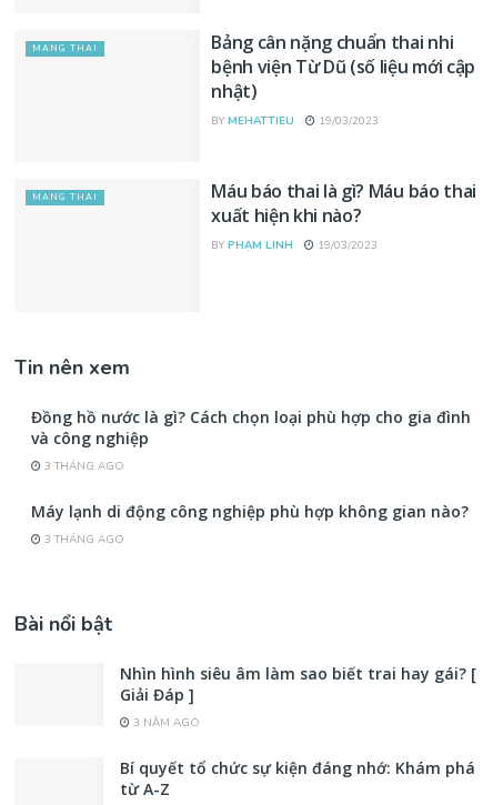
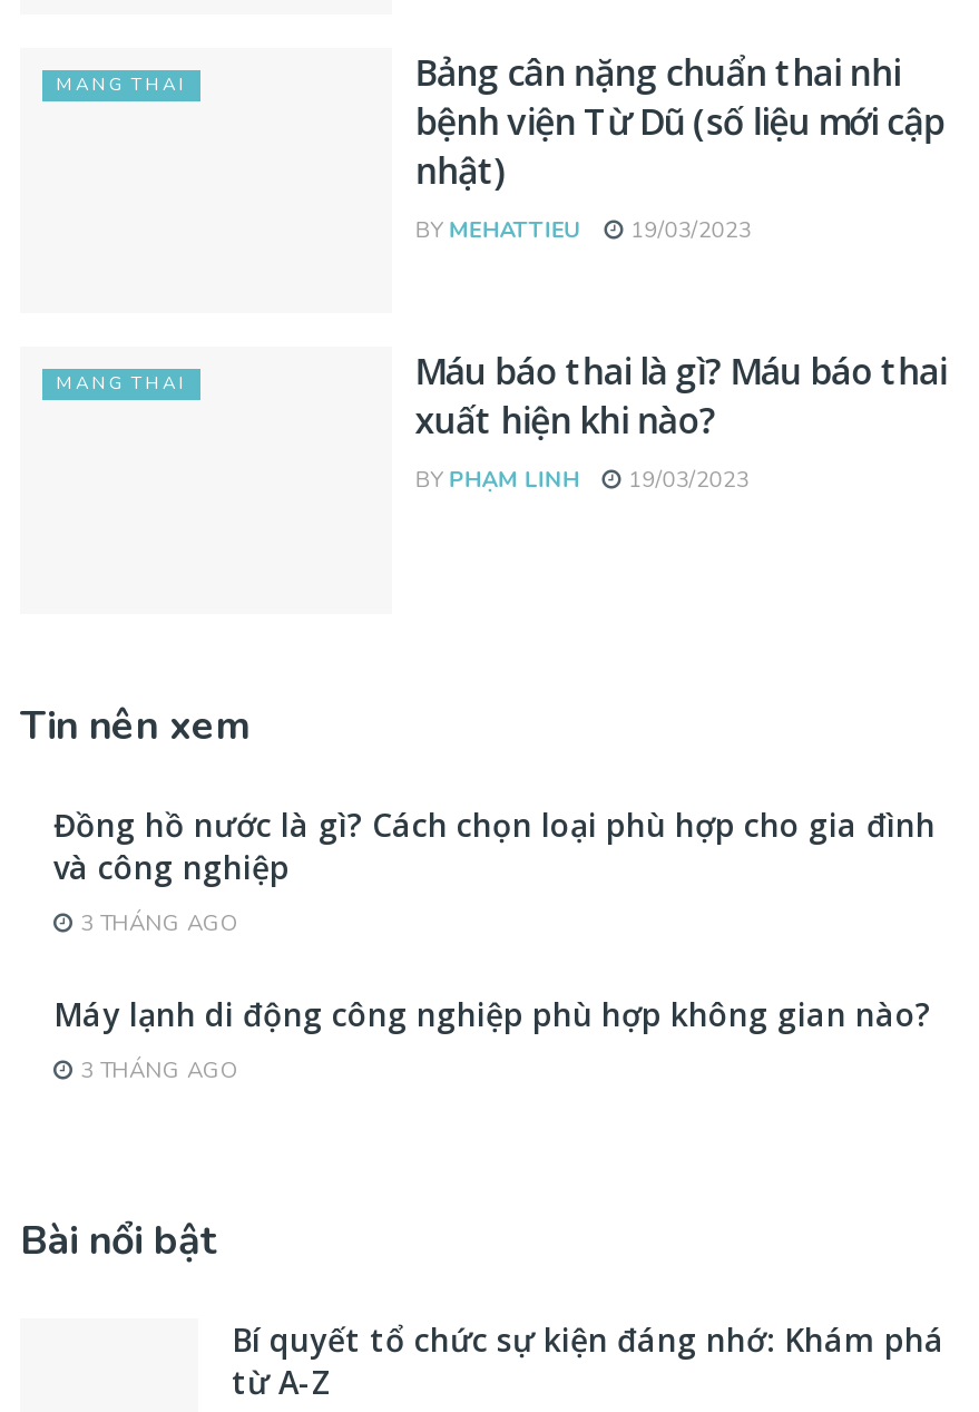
- Nhìn hình siêu âm làm sao biết trai hay gái? [
- Giải Đáp ]
- 3 NĂM AGO
